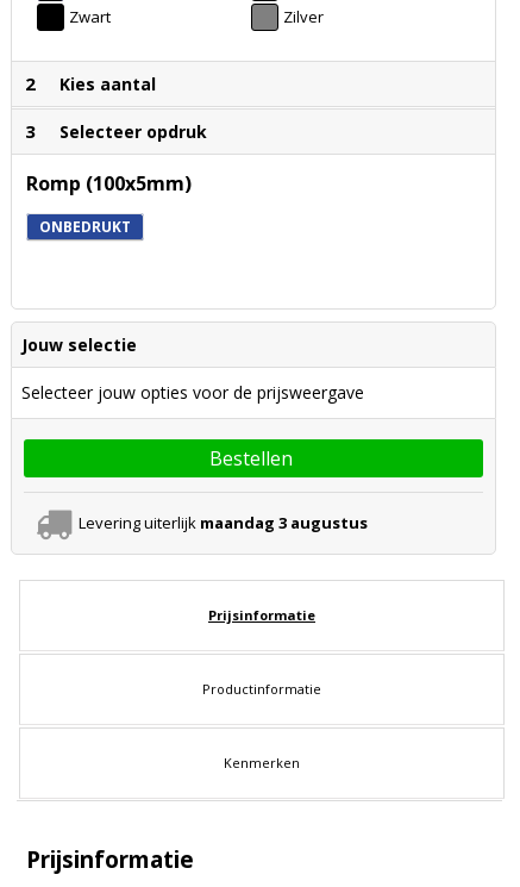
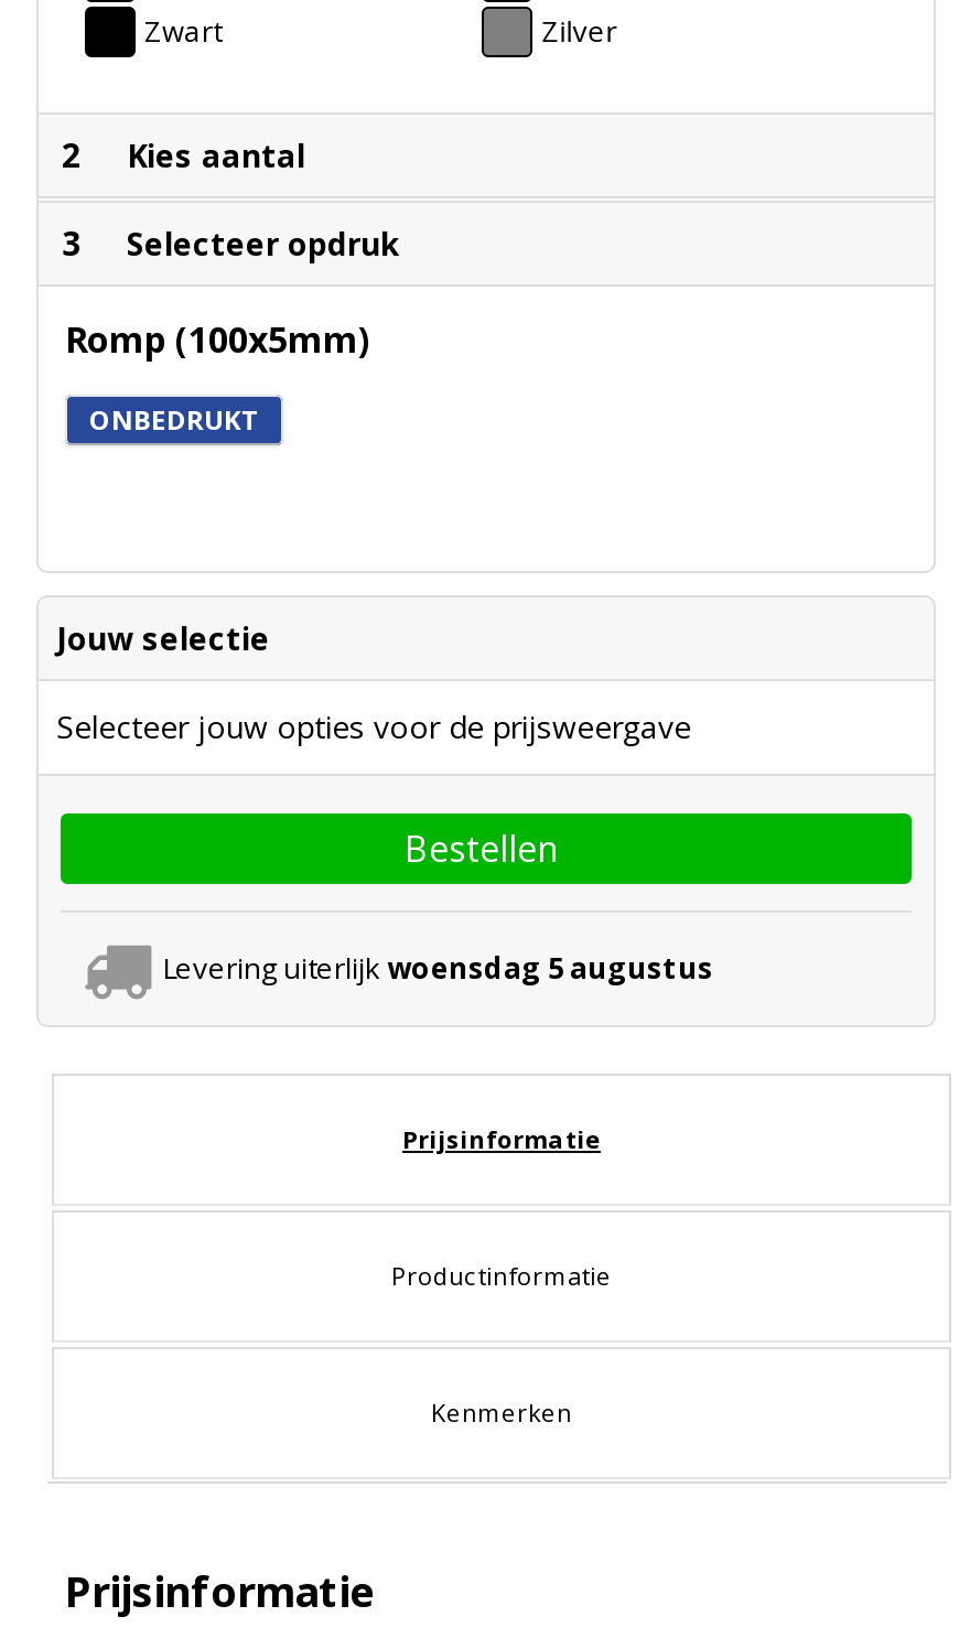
- Levering uiterlijk maandag 3 augustus
+ Levering uiterlijk woensdag 5 augustus
